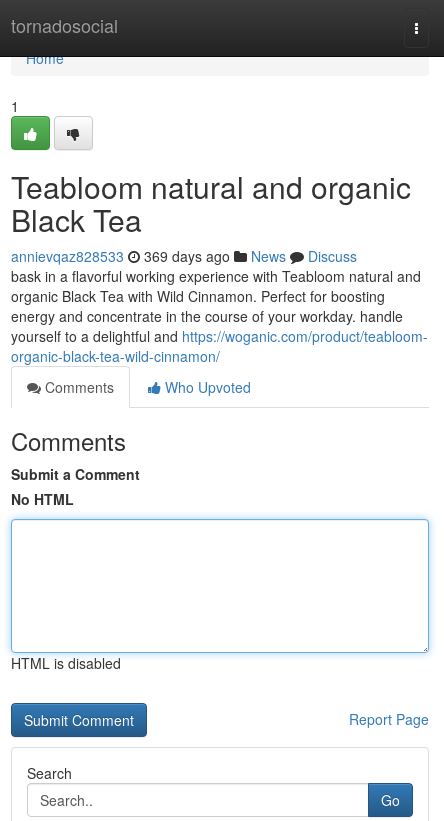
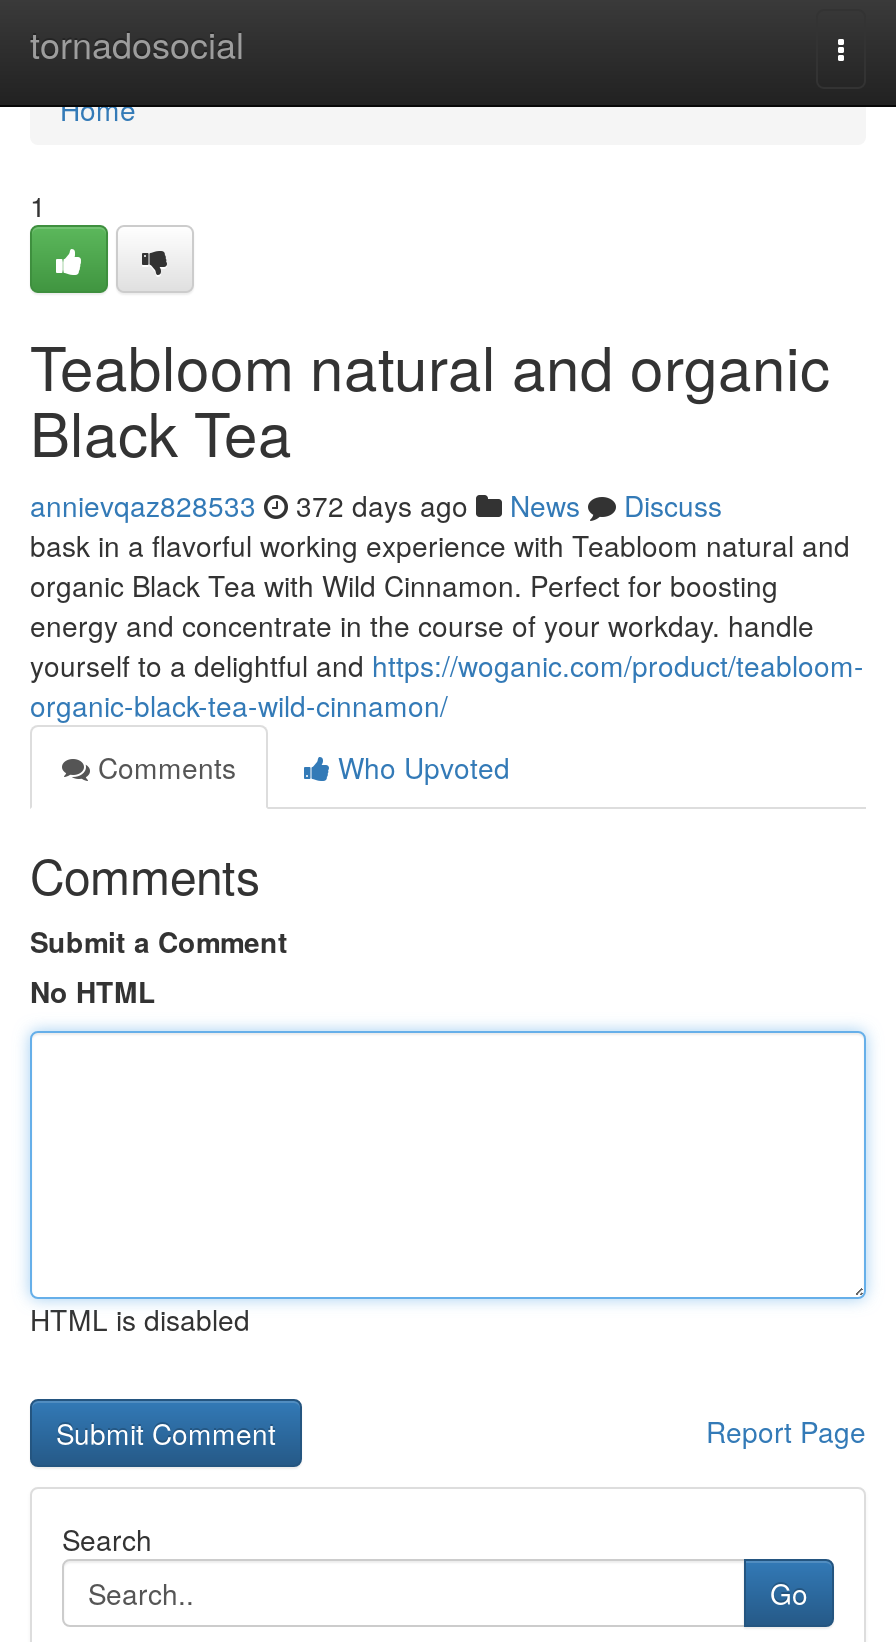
- annievqaz828533 369 days ago News Discuss
+ annievqaz828533 372 days ago News Discuss
